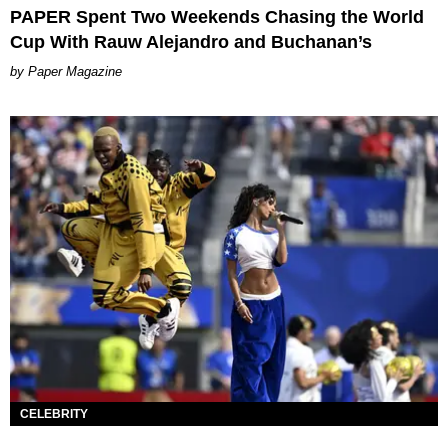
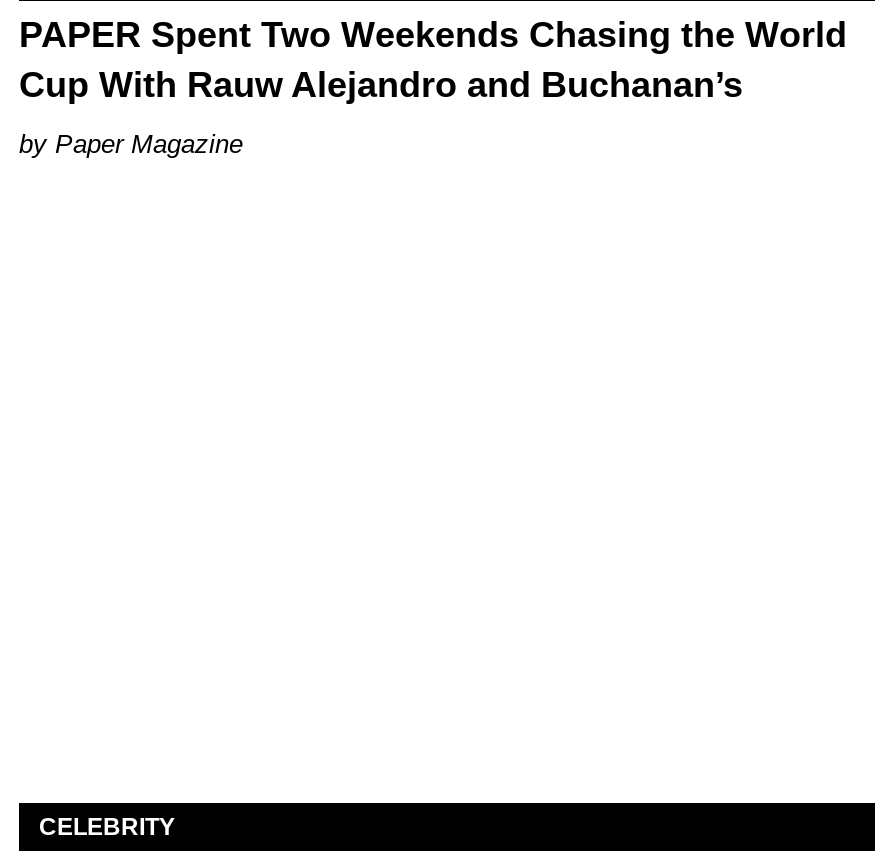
- [image]
